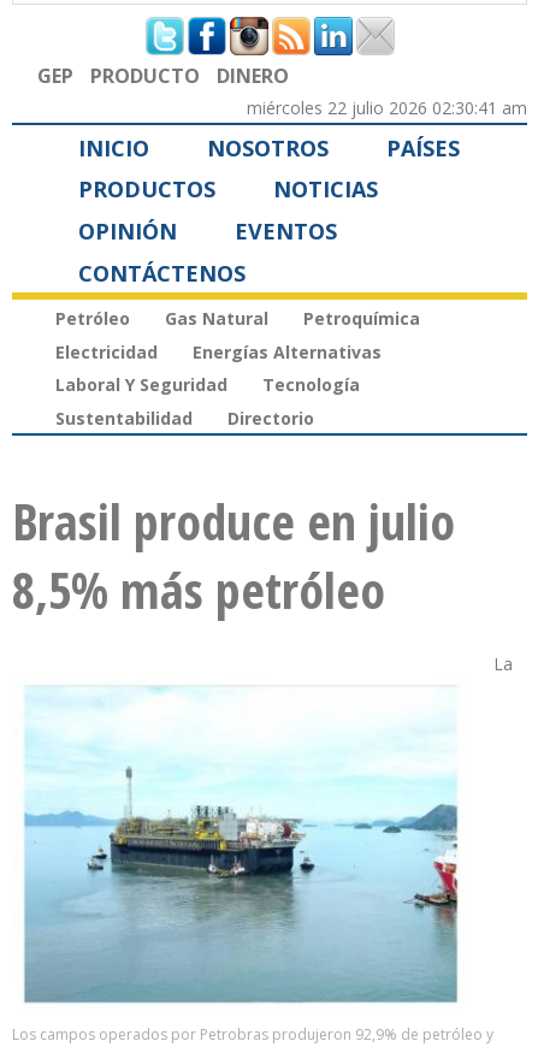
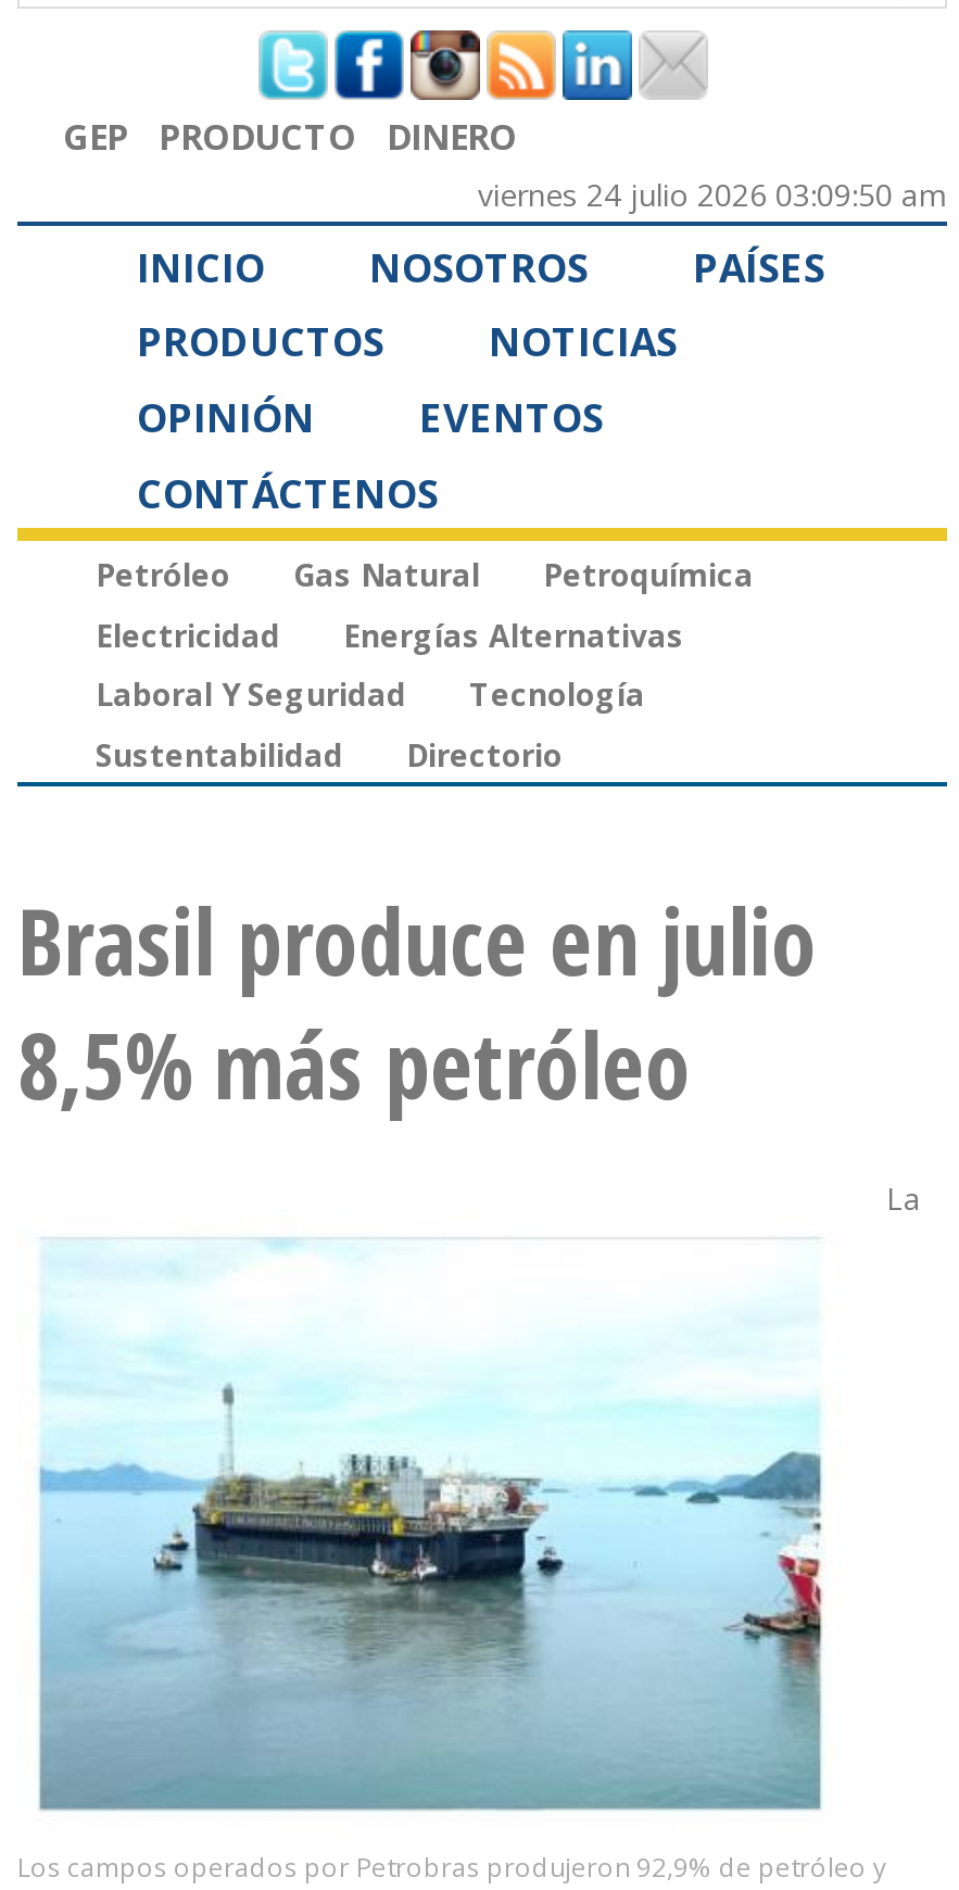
- miércoles 22 julio 2026 02:30:41 am
+ viernes 24 julio 2026 03:09:50 am
